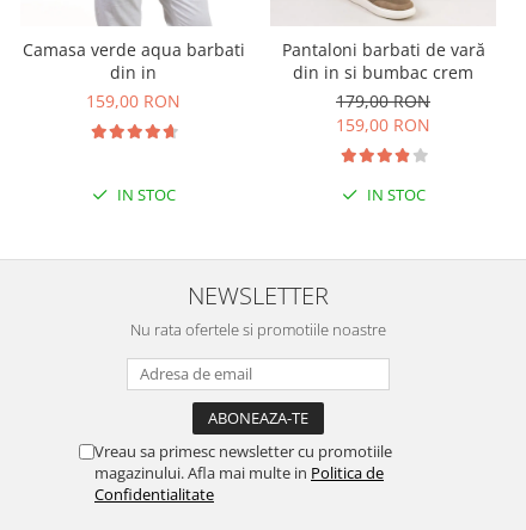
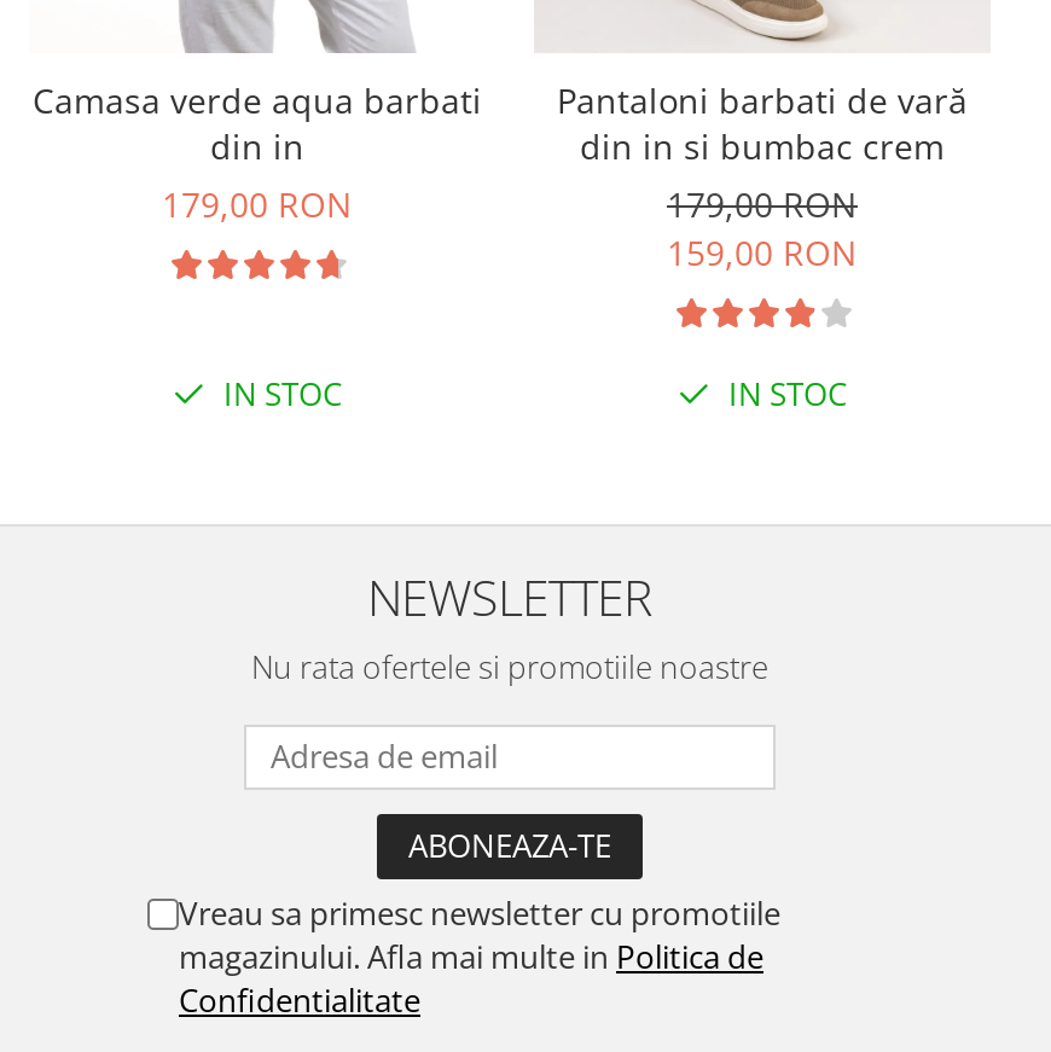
- 159,00 RON
+ 179,00 RON
